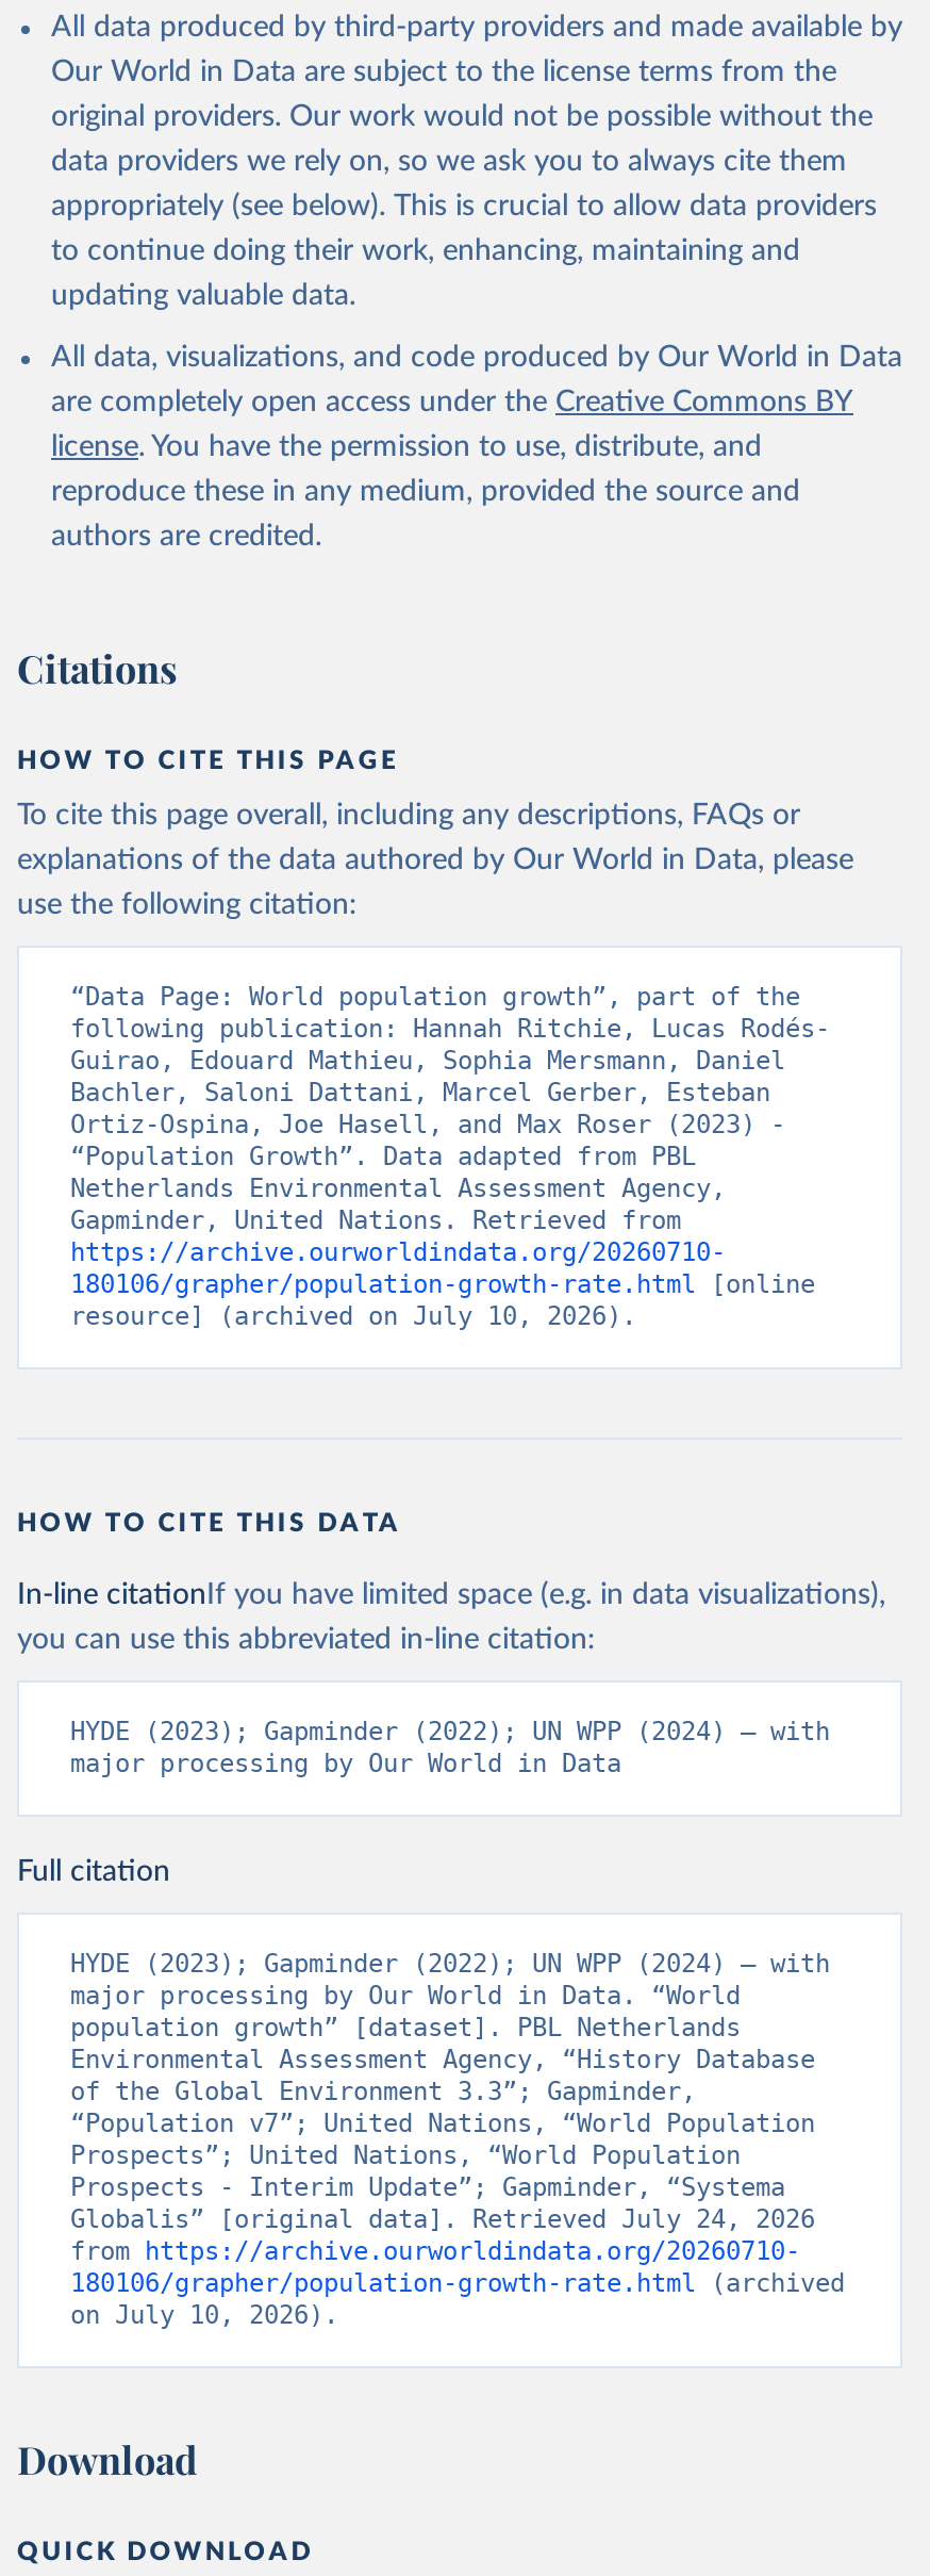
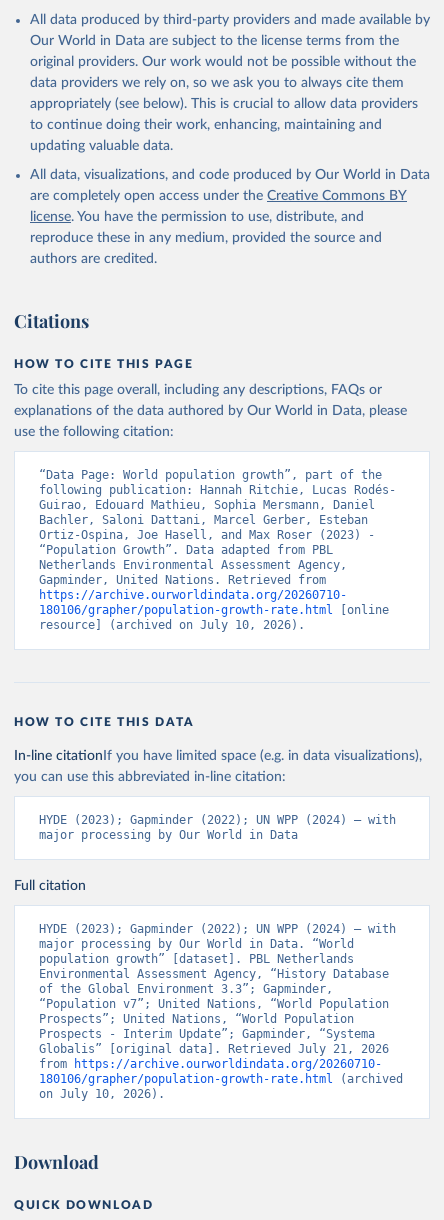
- Globalis” [original data]. Retrieved July 24, 2026
+ Globalis” [original data]. Retrieved July 21, 2026
